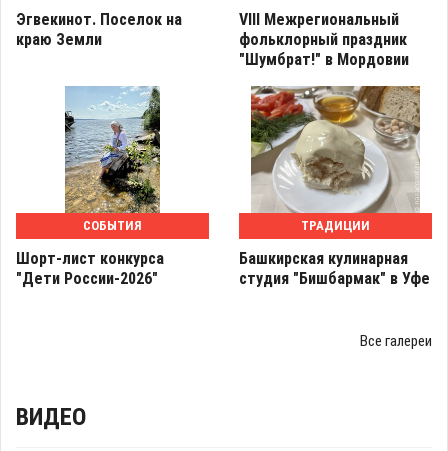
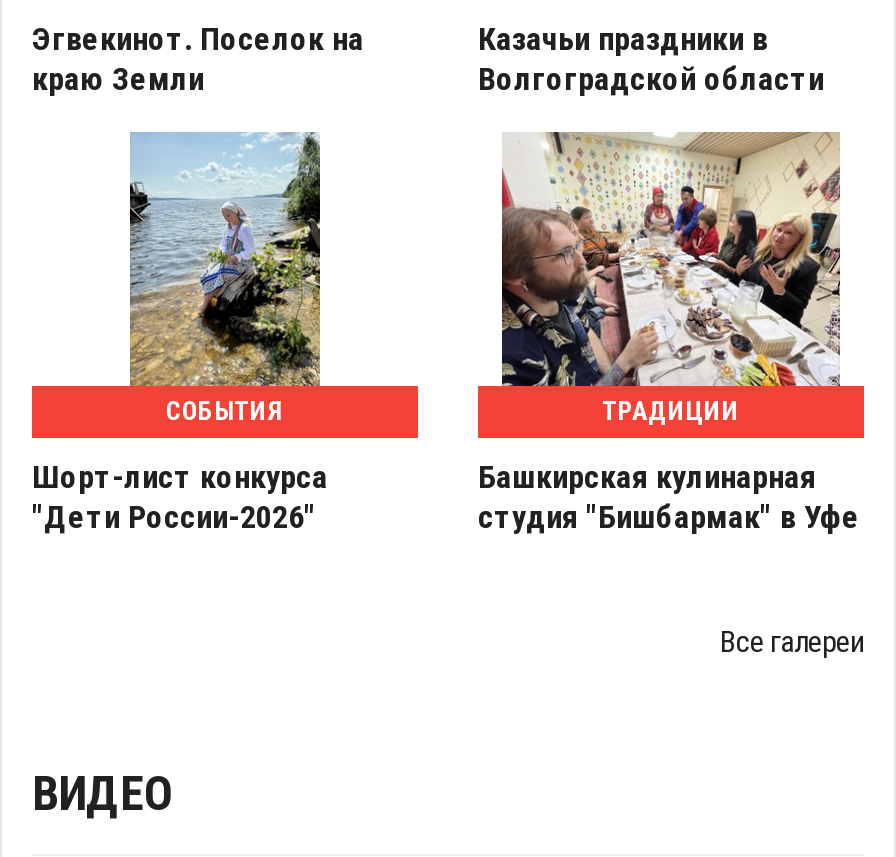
- VIII Межрегиональный
- фольклорный праздник
- "Шумбрат!" в Мордовии
+ Казачьи праздники в
+ Волгоградской области

- [image]
+ [image]
